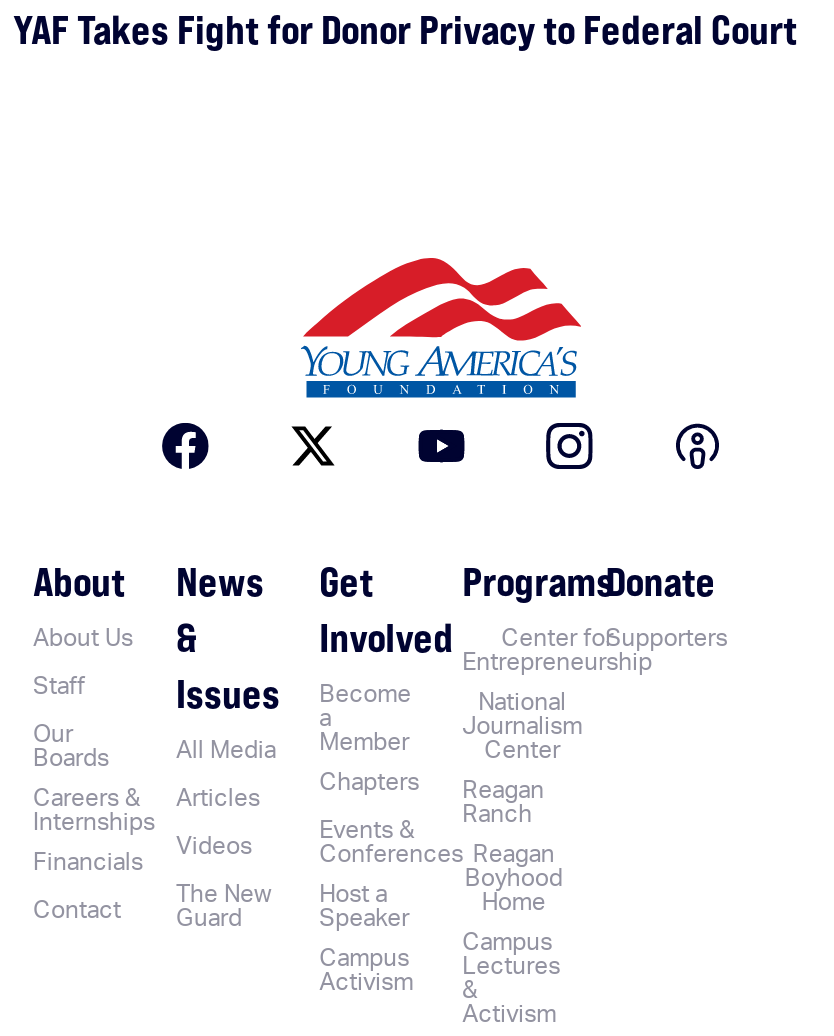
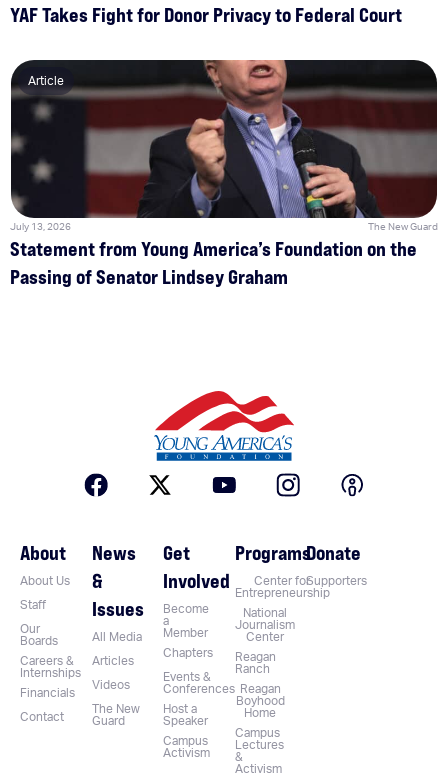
+ [image]
+ Article

+ July 13, 2026
+ The New Guard
+ Statement from Young America’s Foundation on the
+ Passing of Senator Lindsey Graham
